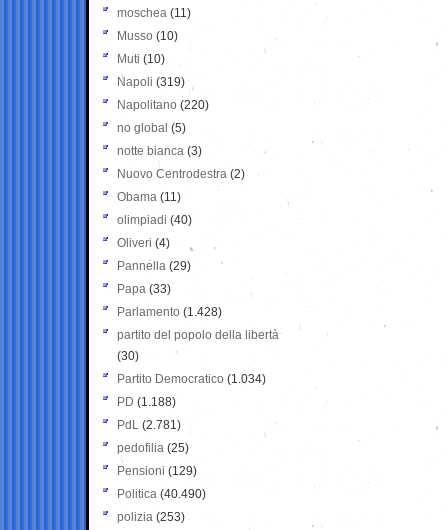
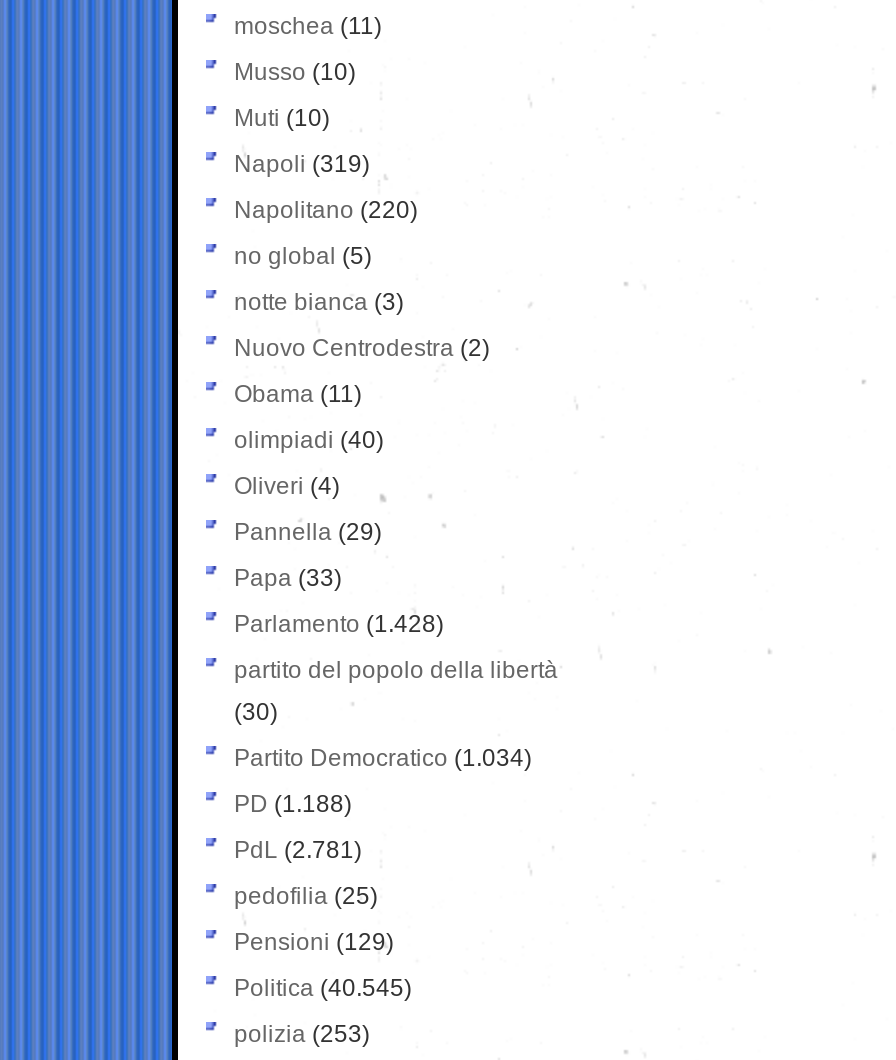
- Politica (40.490)
+ Politica (40.545)
